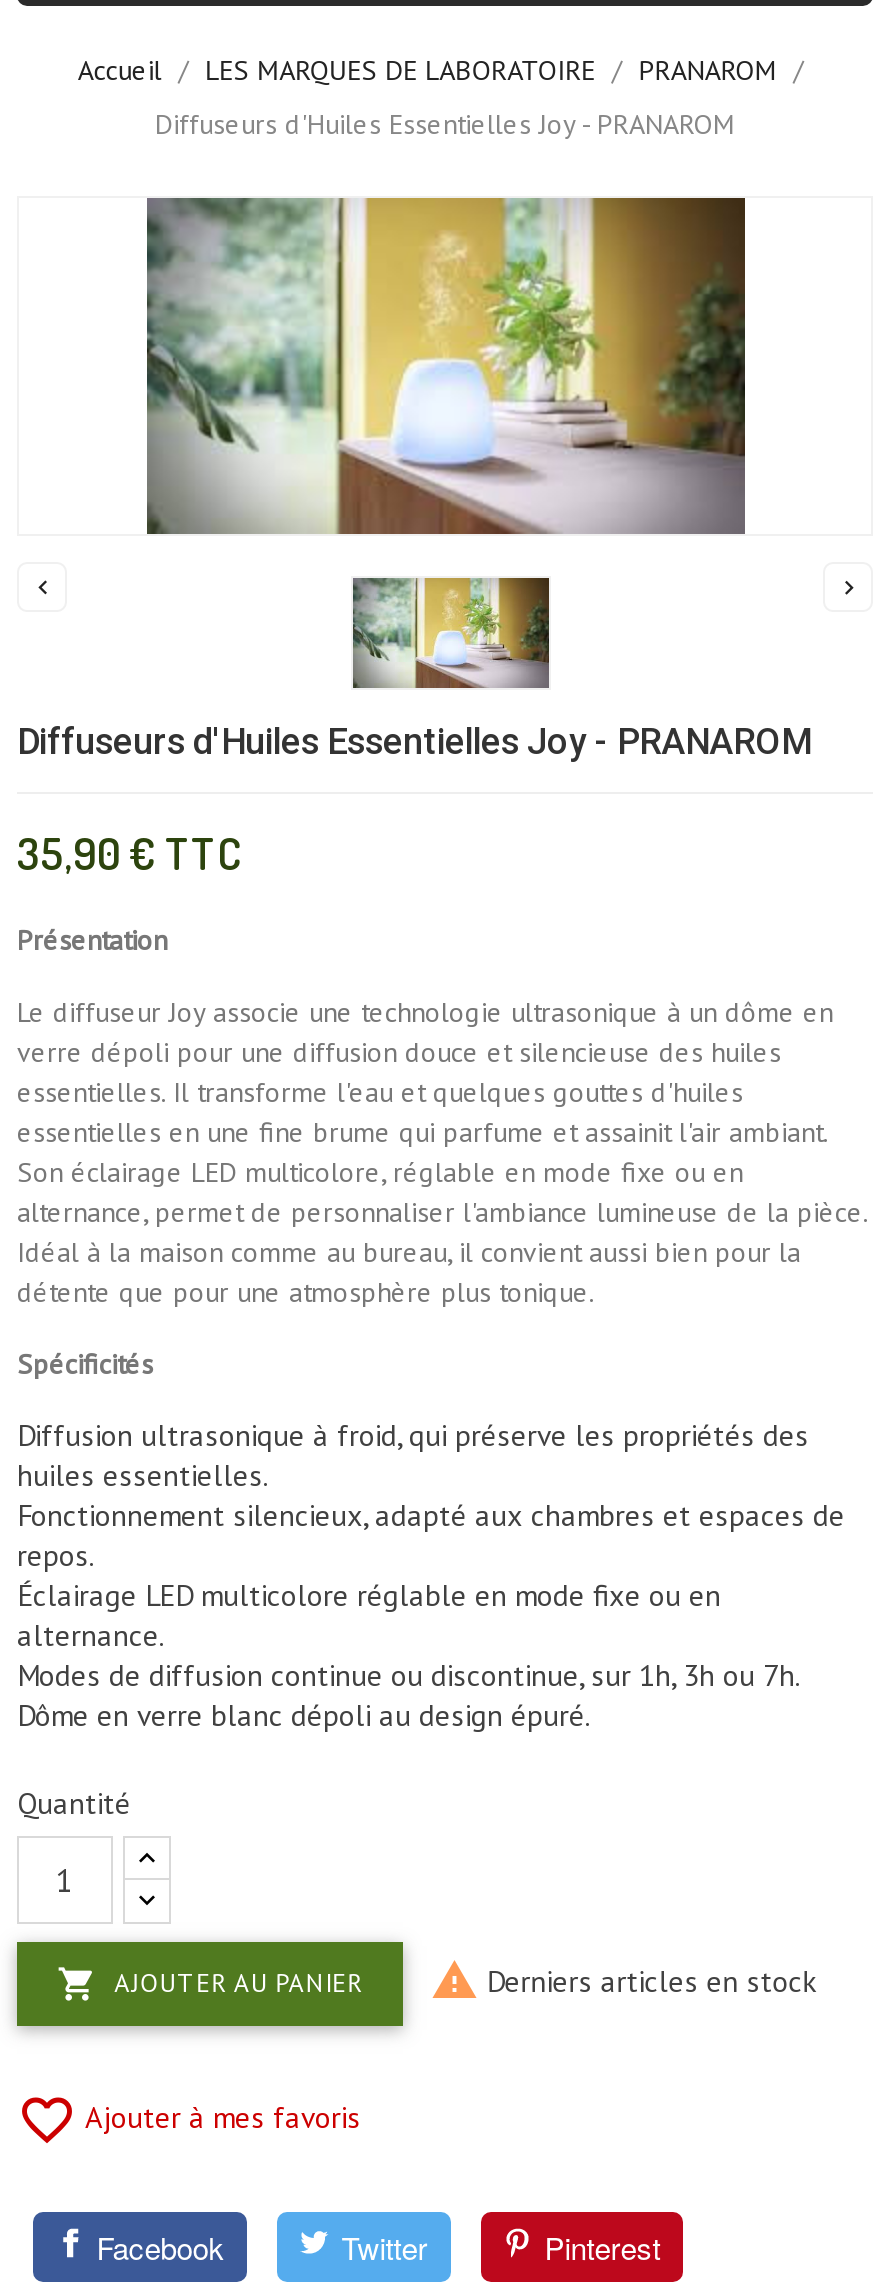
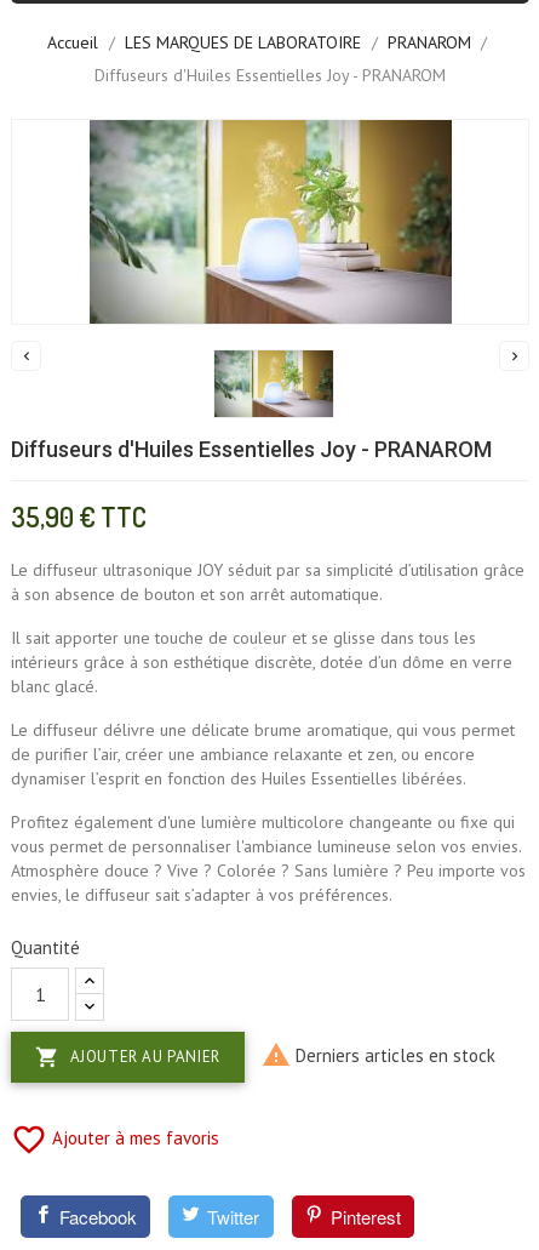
- Présentation
+ Le diffuseur ultrasonique JOY séduit par sa simplicité d’utilisation grâce
+ à son absence de bouton et son arrêt automatique.

- Le diffuseur Joy associe une technologie ultrasonique à un dôme en
- verre dépoli pour une diffusion douce et silencieuse des huiles
- essentielles. Il transforme l'eau et quelques gouttes d'huiles
- essentielles en une fine brume qui parfume et assainit l'air ambiant.
- Son éclairage LED multicolore, réglable en mode fixe ou en
- alternance, permet de personnaliser l'ambiance lumineuse de la pièce.
- Idéal à la maison comme au bureau, il convient aussi bien pour la
- détente que pour une atmosphère plus tonique.
+ Il sait apporter une touche de couleur et se glisse dans tous les
+ intérieurs grâce à son esthétique discrète, dotée d’un dôme en verre
+ blanc glacé.

- Spécificités
+ Le diffuseur délivre une délicate brume aromatique, qui vous permet
+ de purifier l’air, créer une ambiance relaxante et zen, ou encore
+ dynamiser l’esprit en fonction des Huiles Essentielles libérées.

- Diffusion ultrasonique à froid, qui préserve les propriétés des
- huiles essentielles.
- Fonctionnement silencieux, adapté aux chambres et espaces de
- repos.
- Éclairage LED multicolore réglable en mode fixe ou en
- alternance.
- Modes de diffusion continue ou discontinue, sur 1h, 3h ou 7h.
- Dôme en verre blanc dépoli au design épuré.
+ Profitez également d'une lumière multicolore changeante ou fixe qui
+ vous permet de personnaliser l'ambiance lumineuse selon vos envies.
+ Atmosphère douce ? Vive ? Colorée ? Sans lumière ? Peu importe vos
+ envies, le diffuseur sait s’adapter à vos préférences.
